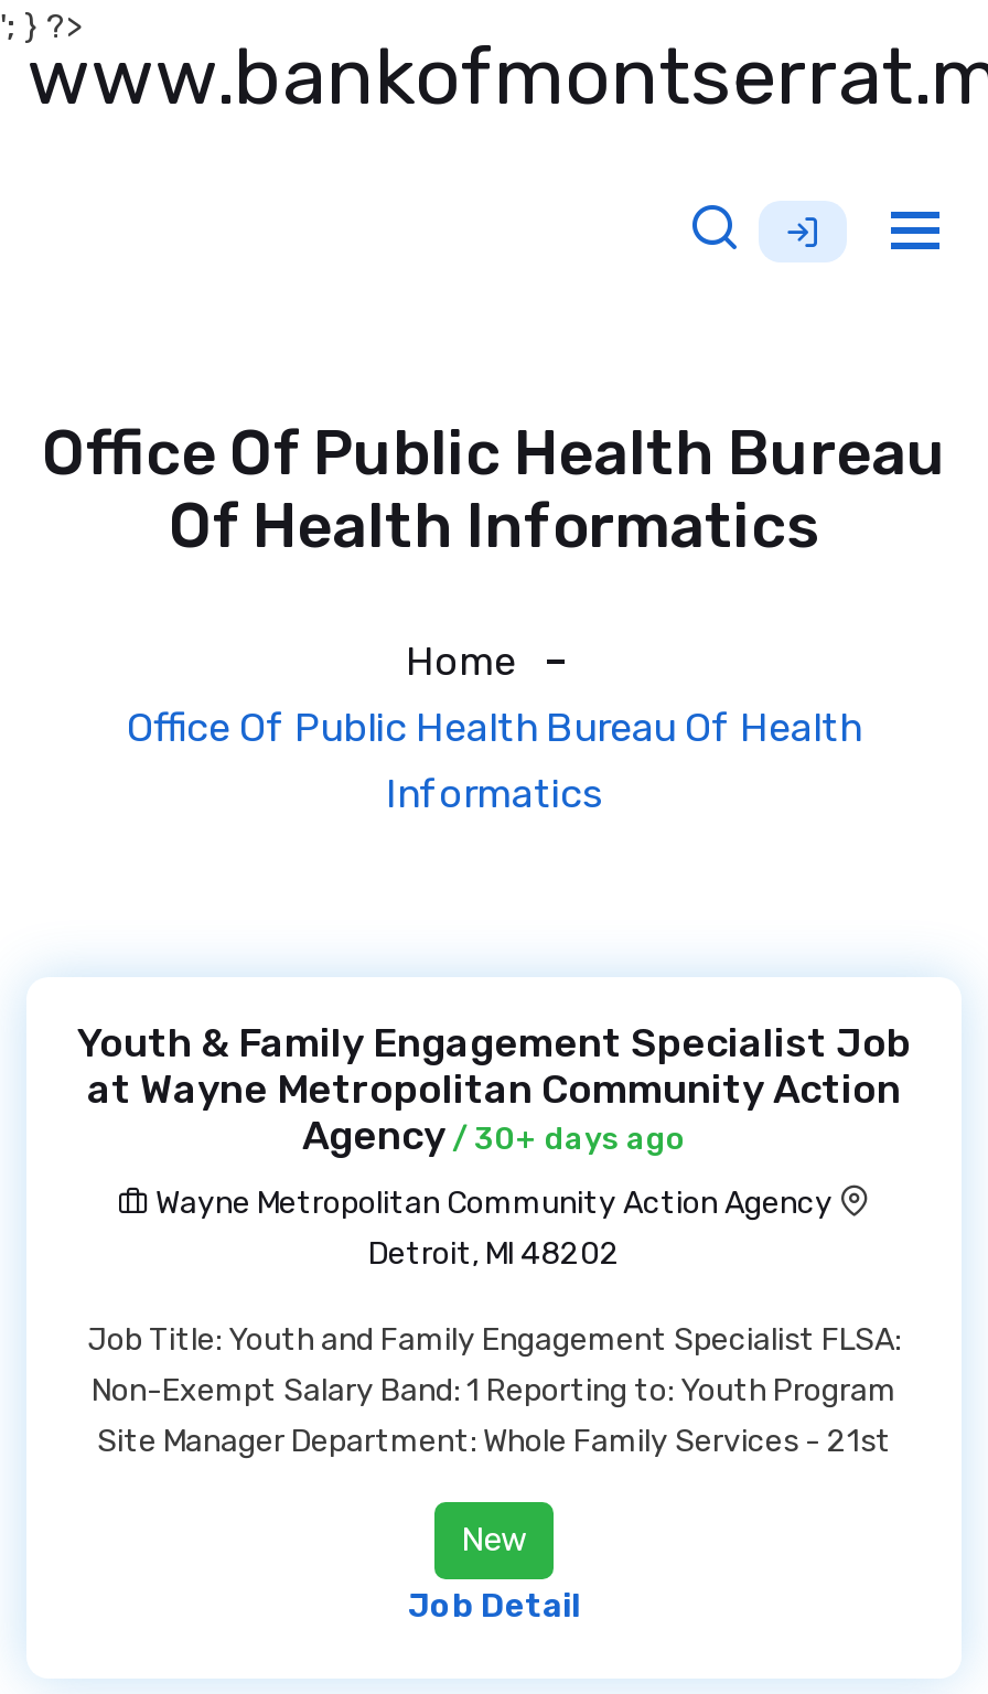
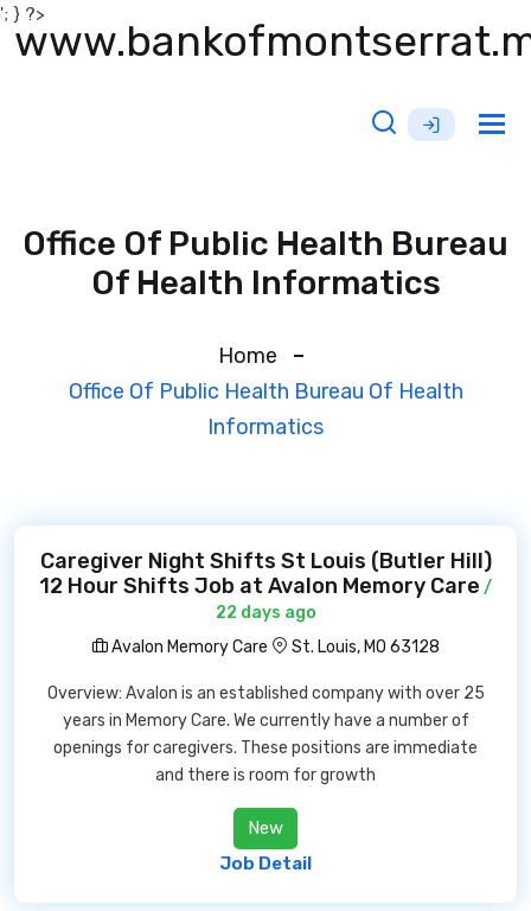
- Youth & Family Engagement Specialist Job
- at Wayne Metropolitan Community Action
- Agency / 30+ days ago
+ Caregiver Night Shifts St Louis (Butler Hill)
+ 12 Hour Shifts Job at Avalon Memory Care /
+ 22 days ago

- Wayne Metropolitan Community Action Agency
- Detroit, MI 48202
+ Avalon Memory Care
+ St. Louis, MO 63128

- Job Title: Youth and Family Engagement Specialist FLSA:
- Non-Exempt Salary Band: 1 Reporting to: Youth Program
- Site Manager Department: Whole Family Services - 21st
+ Overview: Avalon is an established company with over 25
+ years in Memory Care. We currently have a number of
+ openings for caregivers. These positions are immediate
+ and there is room for growth
